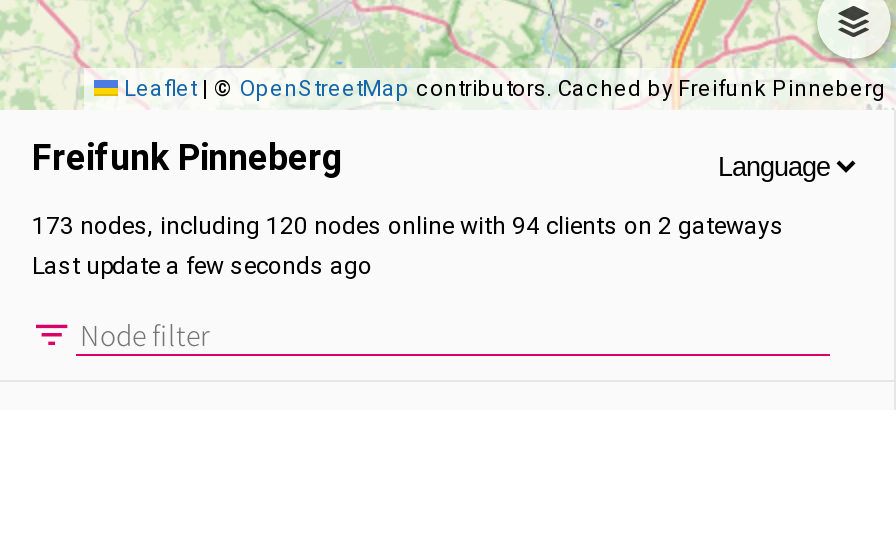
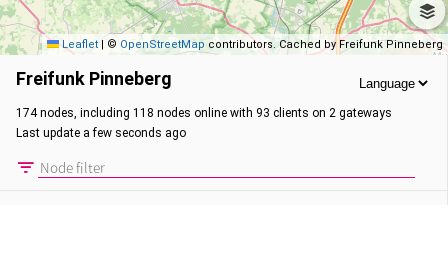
- 173 nodes, including 120 nodes online with 94 clients on 2 gateways
+ 174 nodes, including 118 nodes online with 93 clients on 2 gateways
